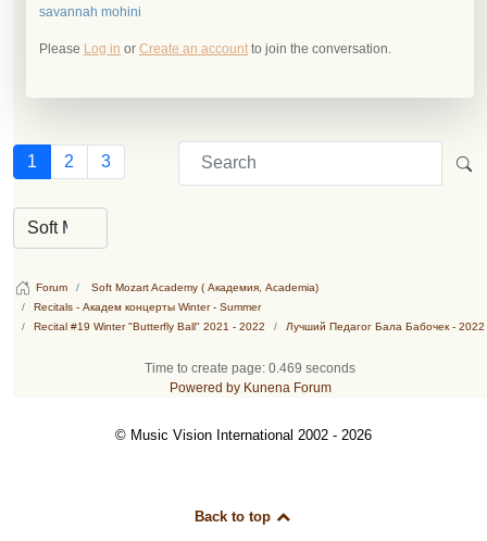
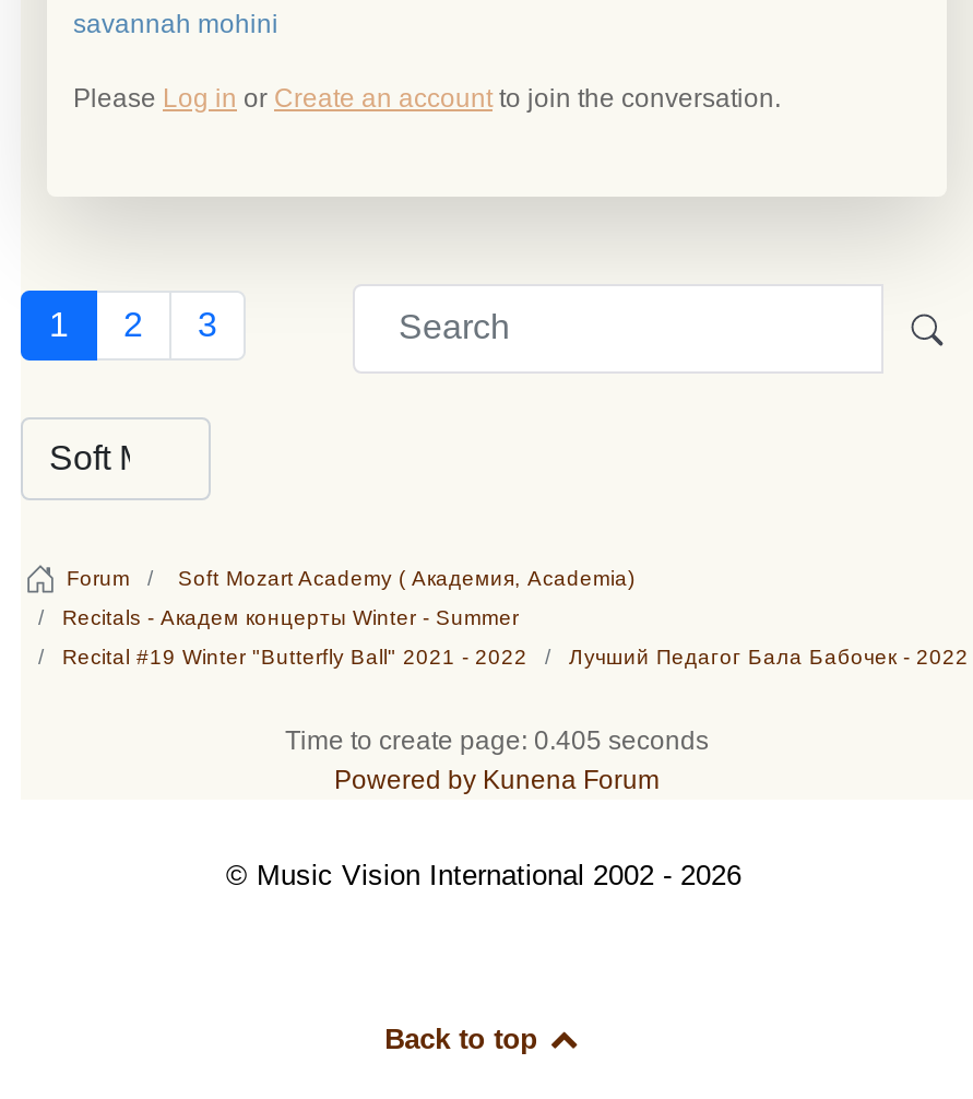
- Time to create page: 0.469 seconds
+ Time to create page: 0.405 seconds
